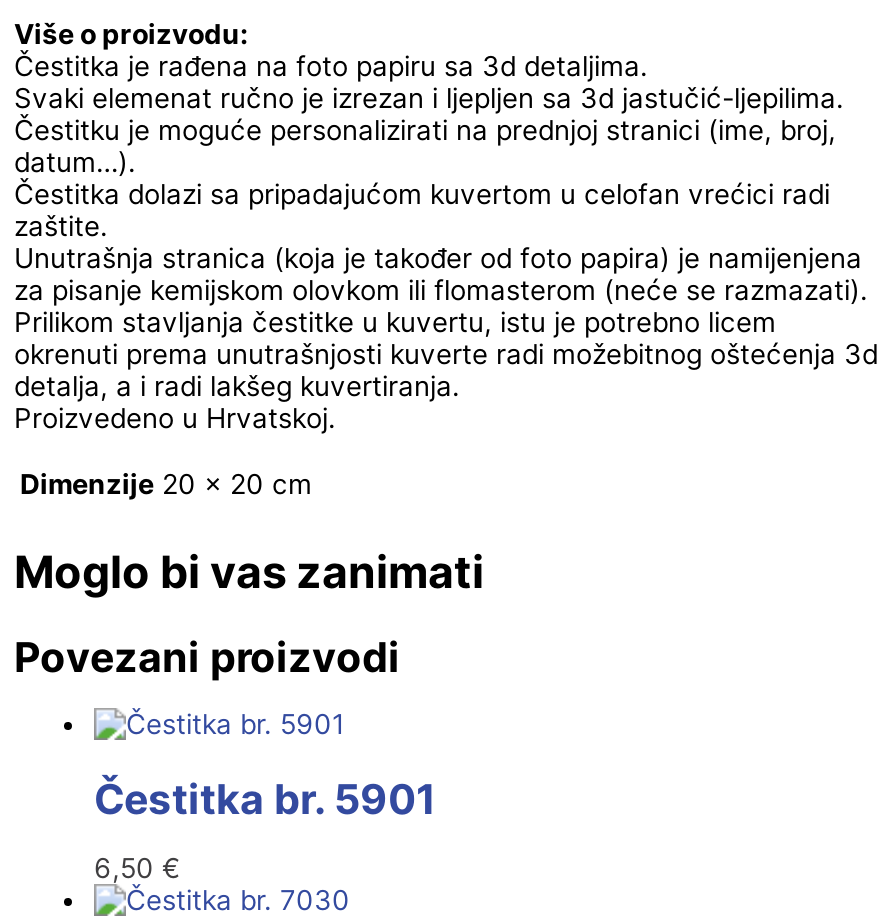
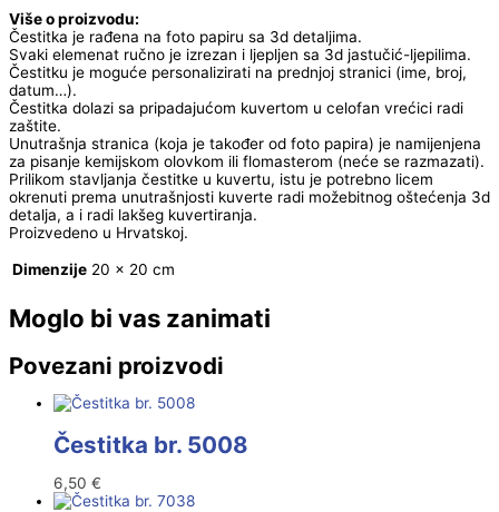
- Čestitka br. 5901
+ Čestitka br. 5008
